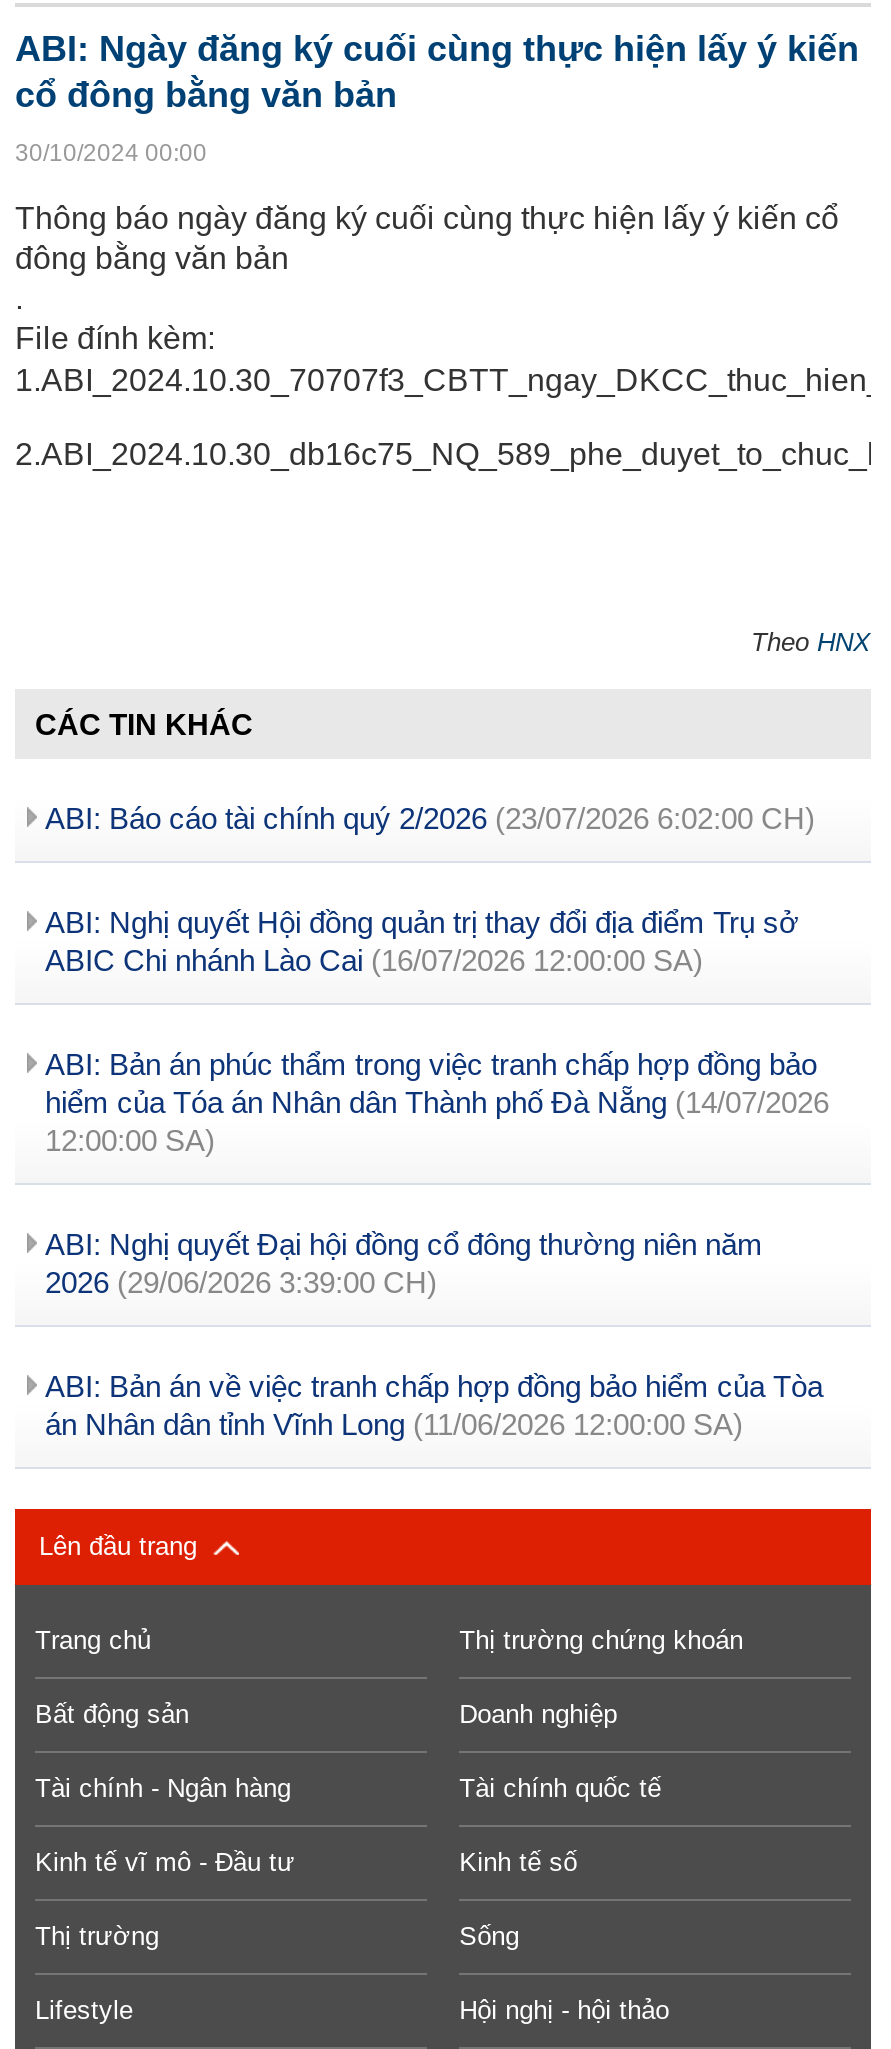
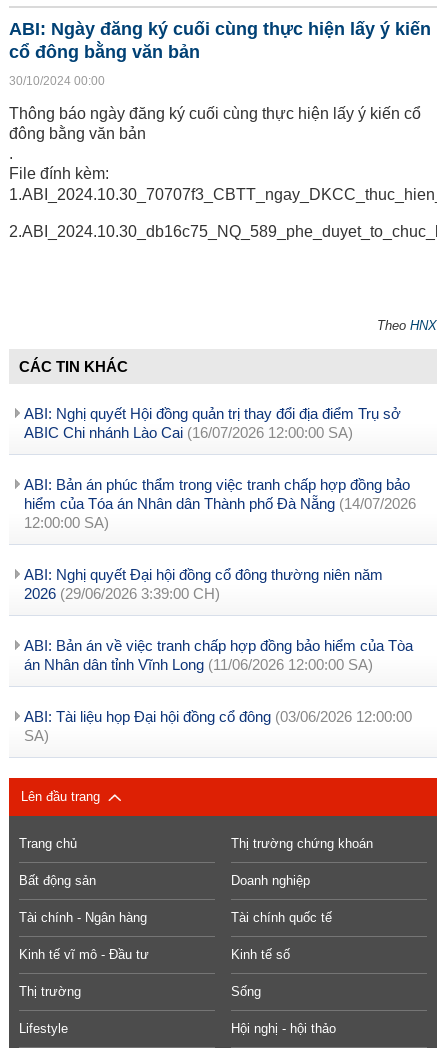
- ABI: Báo cáo tài chính quý 2/2026 (23/07/2026 6:02:00 CH)

moved up: ABI: Nghị quyết Hội đồng quản trị thay đổi địa điểm Trụ sở | ABIC Chi nhánh Lào Cai (16/07/2026 12:00:00 SA) | ABI: Bản án phúc thẩm trong việc tranh chấp hợp đồng bảo | ... | ABI: Bản án về việc tranh chấp hợp đồng bảo hiểm của Tòa | án Nhân dân tỉnh Vĩnh Long (11/06/2026 12:00:00 SA)

+ ABI: Tài liệu họp Đại hội đồng cổ đông (03/06/2026 12:00:00
+ SA)
